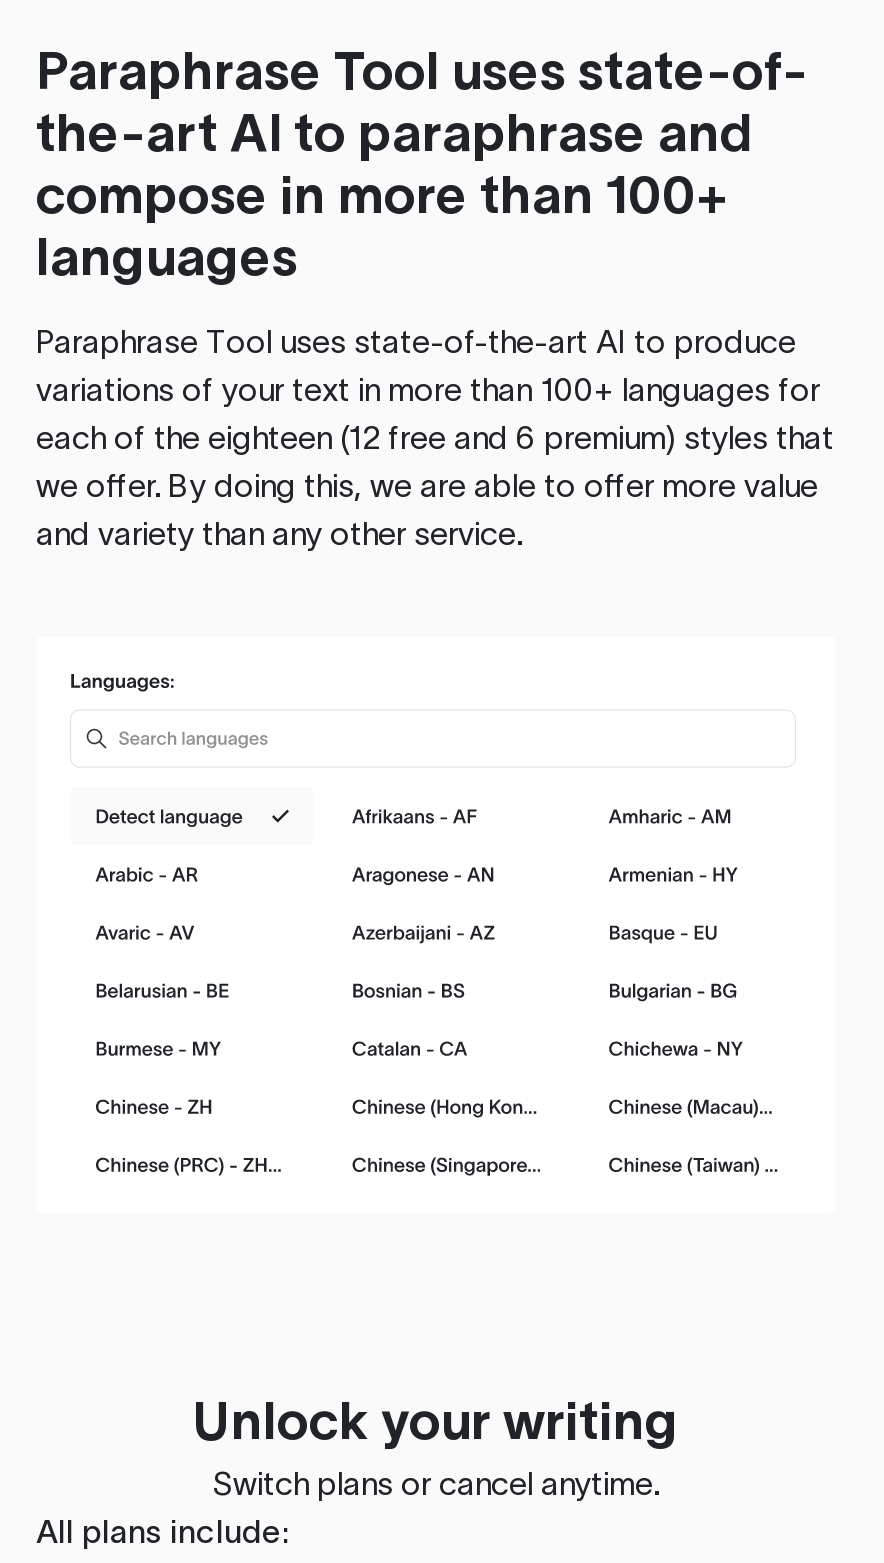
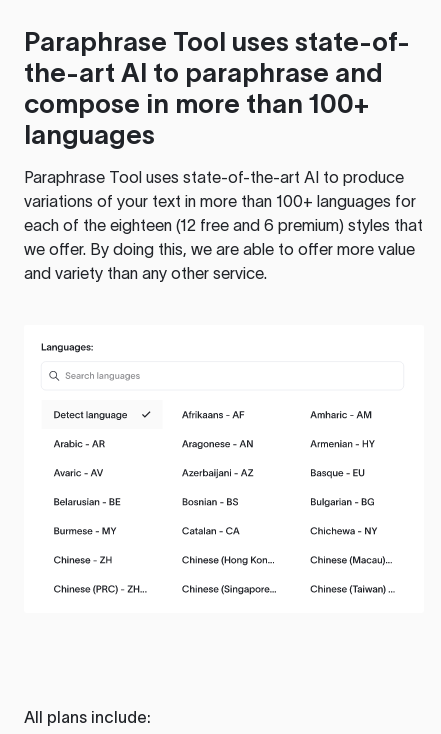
- Unlock your writing
- Switch plans or cancel anytime.
